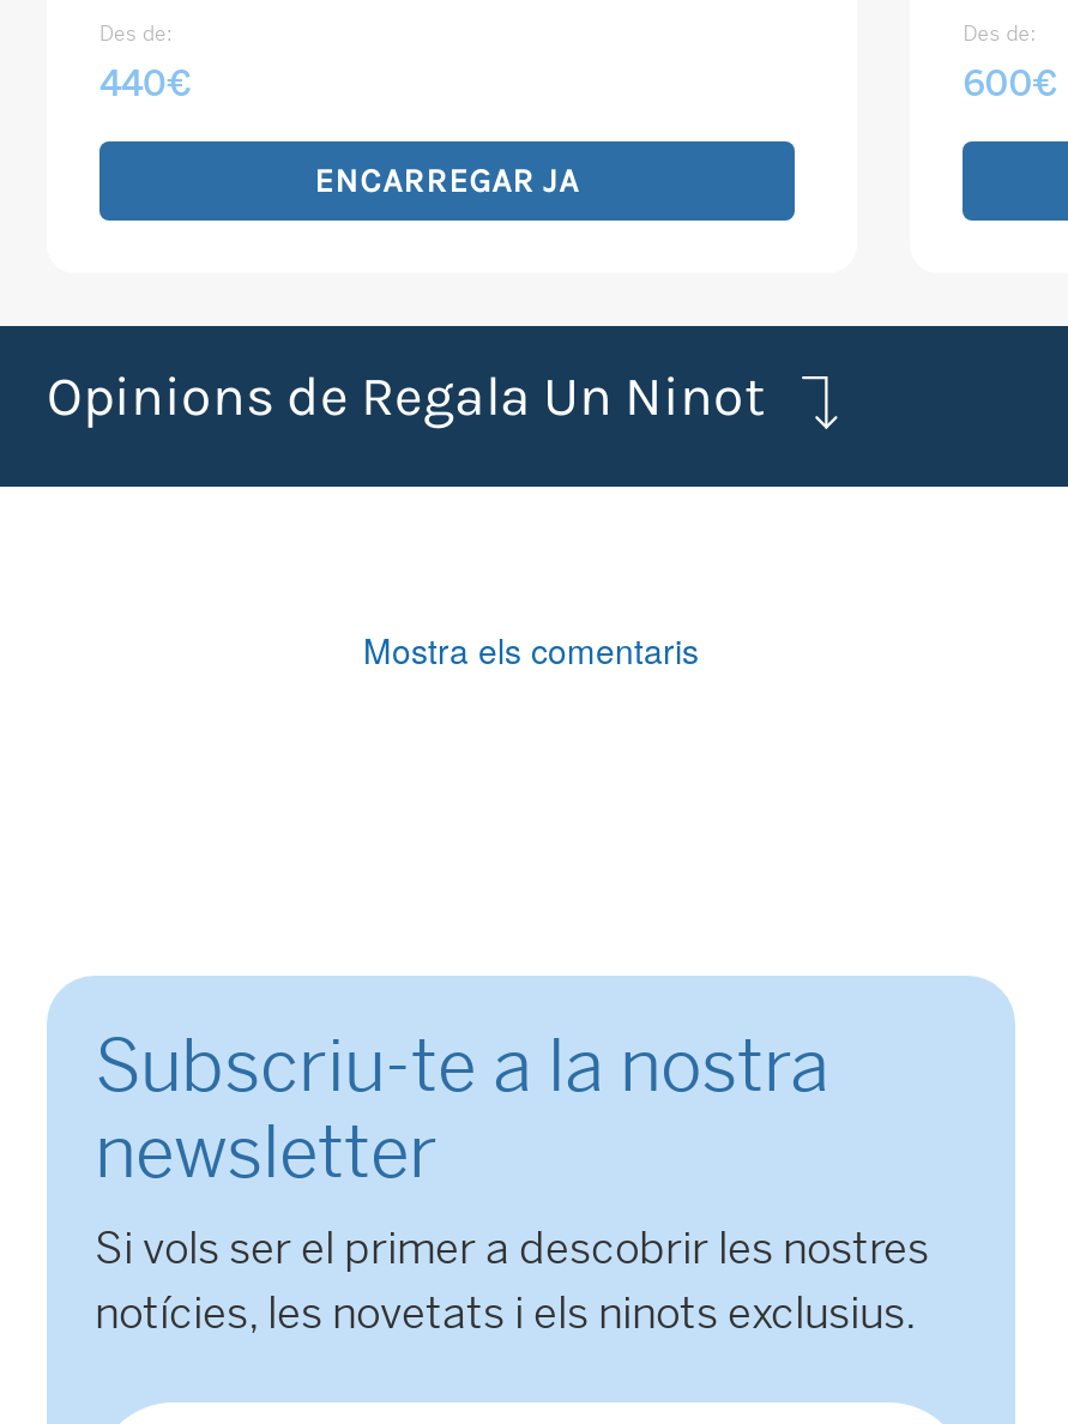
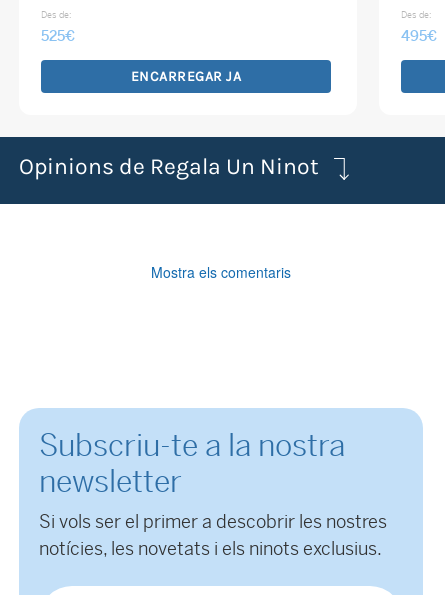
- 440€
+ 525€

- 600€
+ 495€
